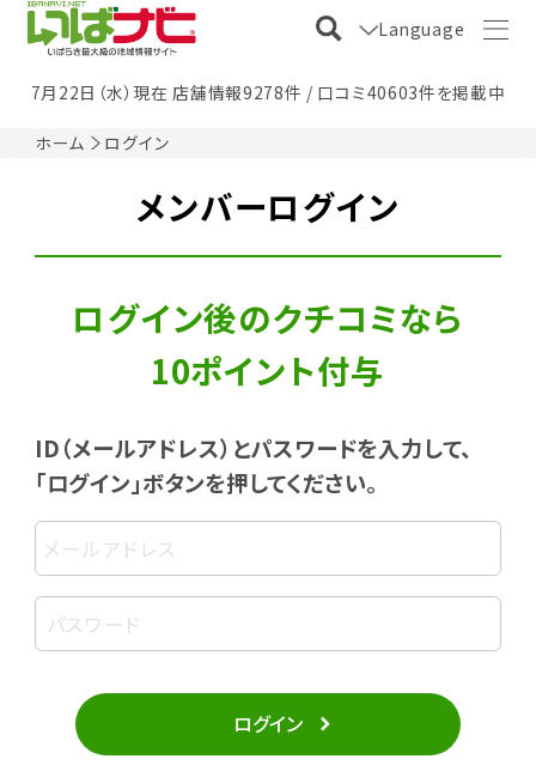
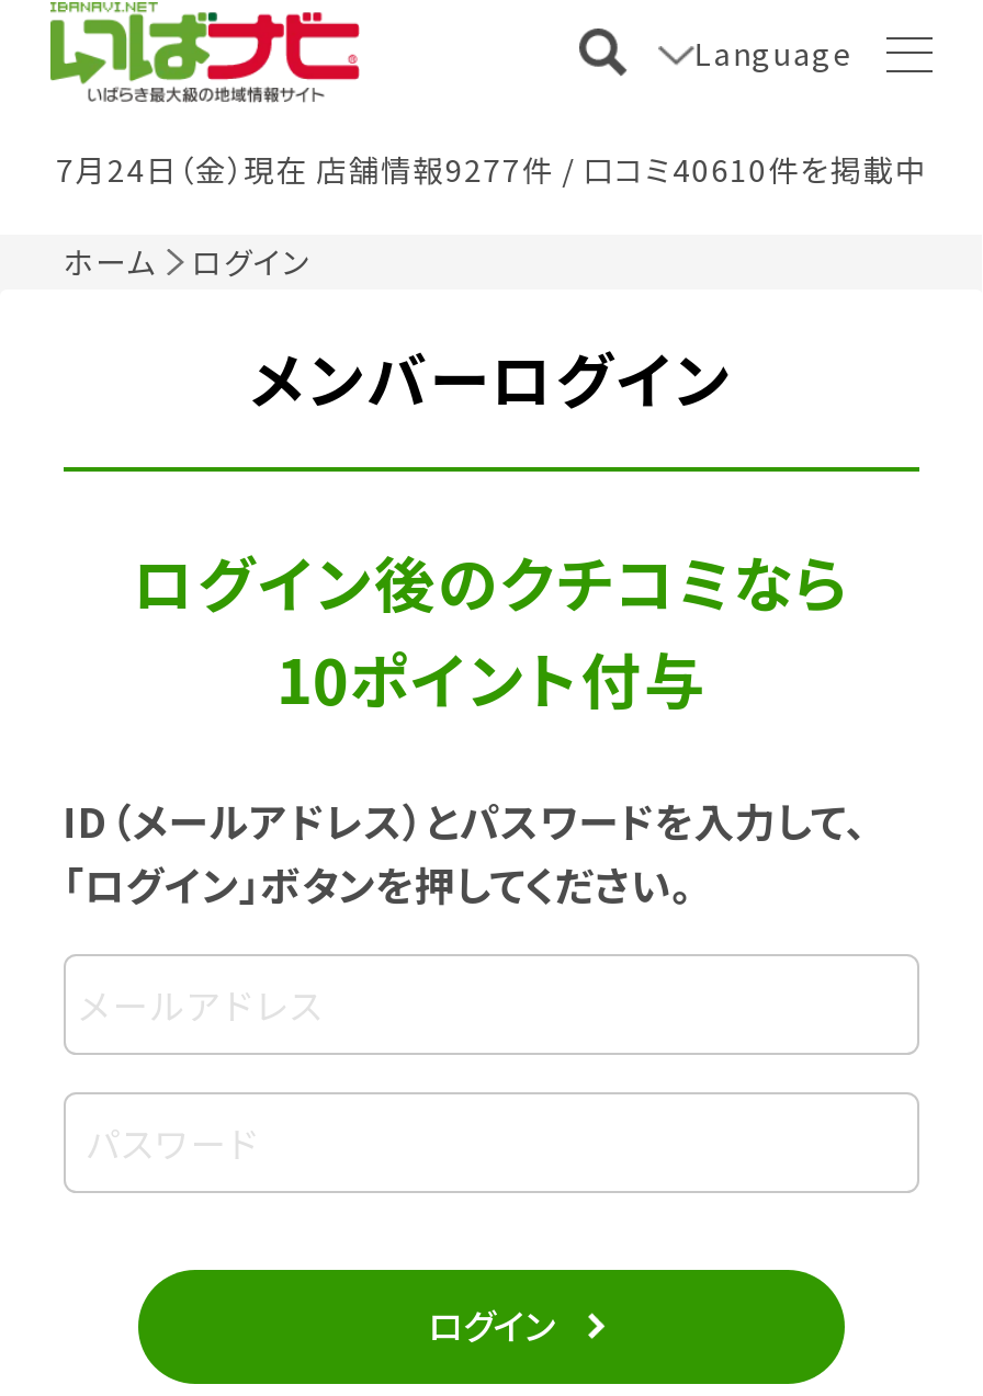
- 7月22日（水）現在 店舗情報9278件 / 口コミ40603件を掲載中
+ 7月24日（金）現在 店舗情報9277件 / 口コミ40610件を掲載中
